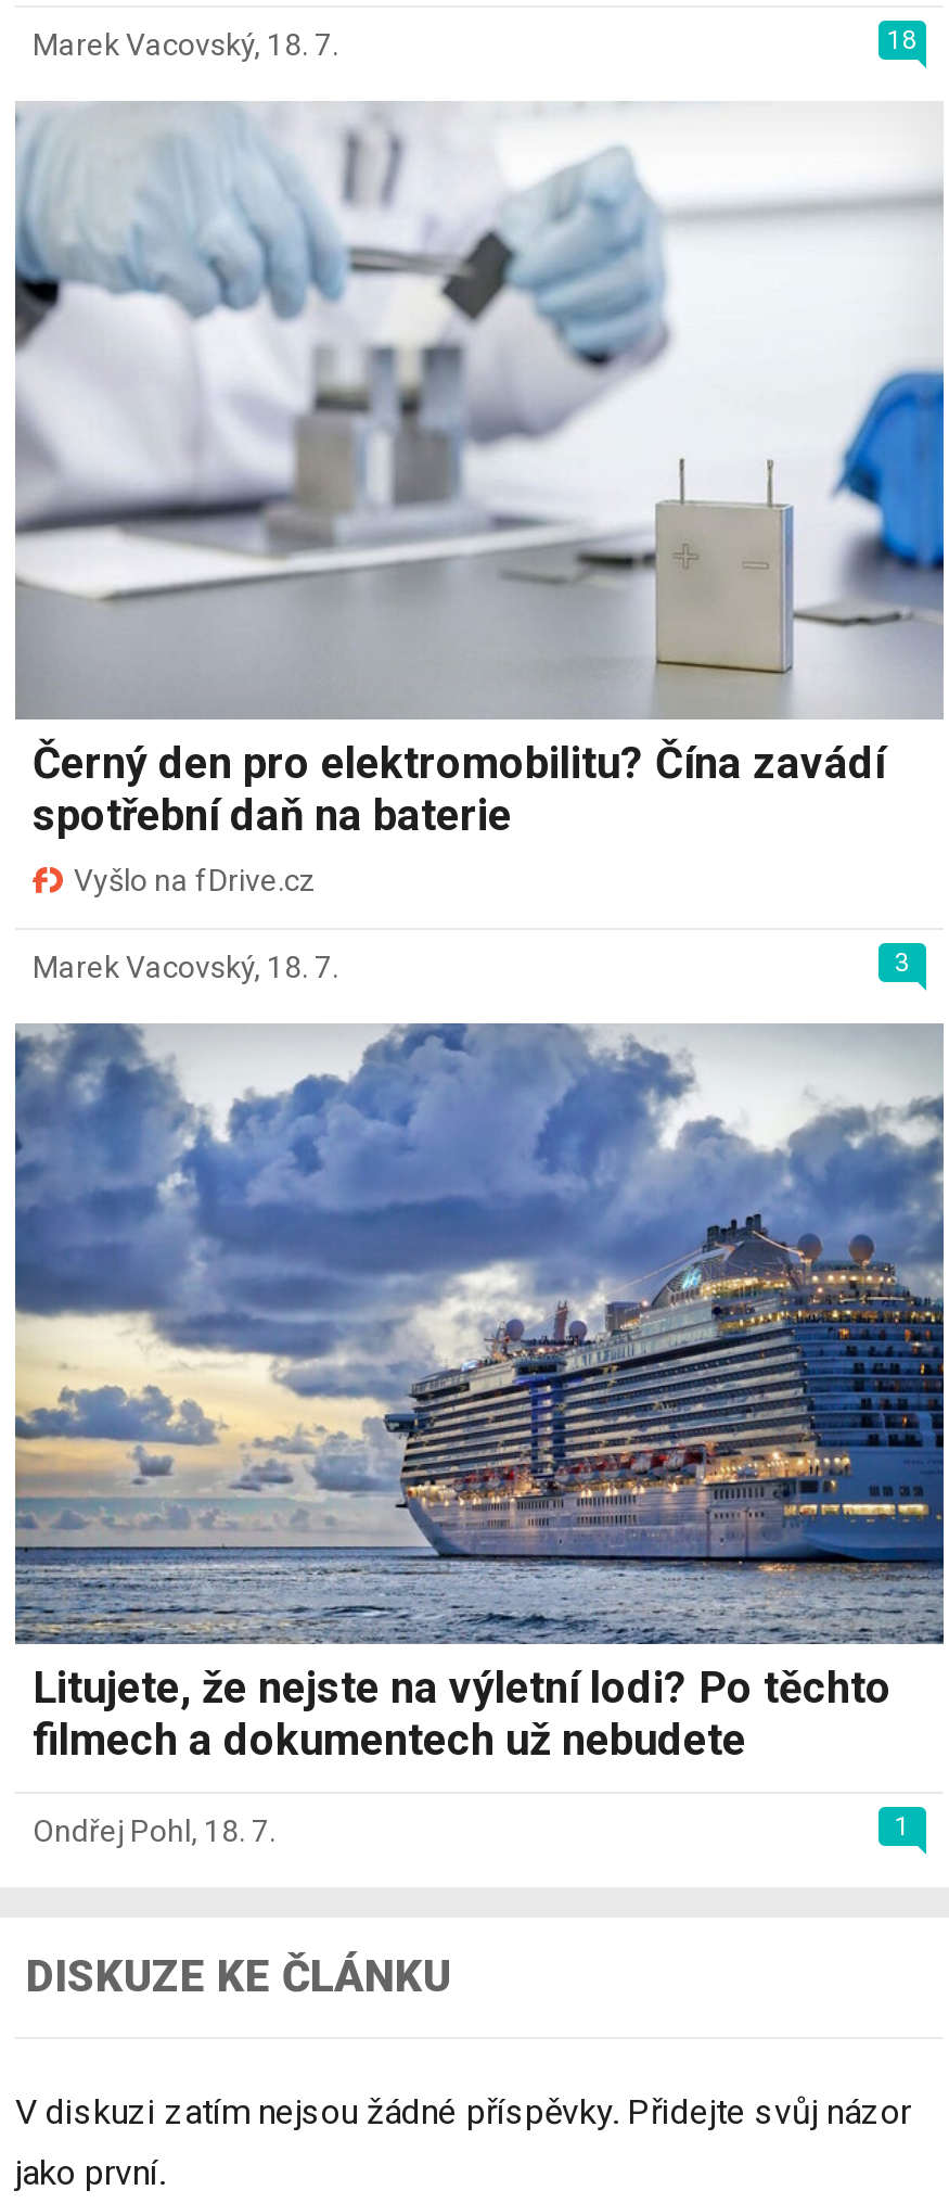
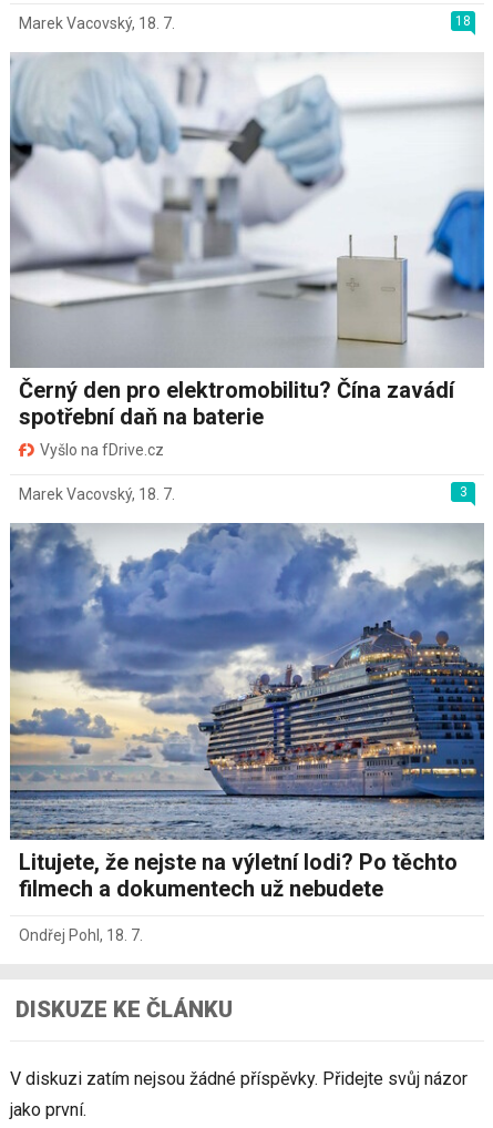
- 1
